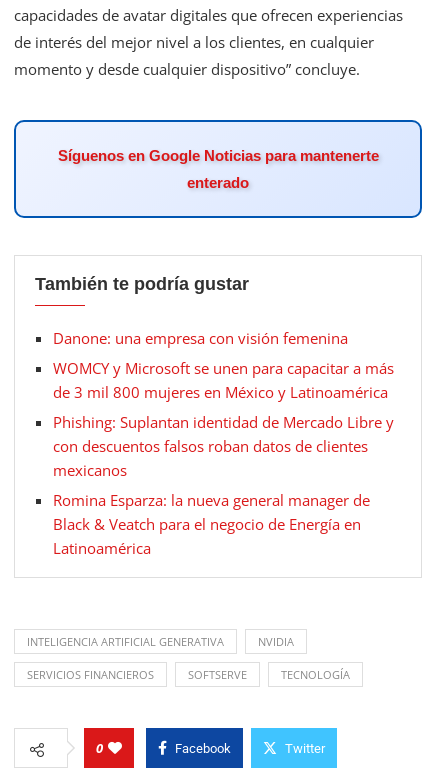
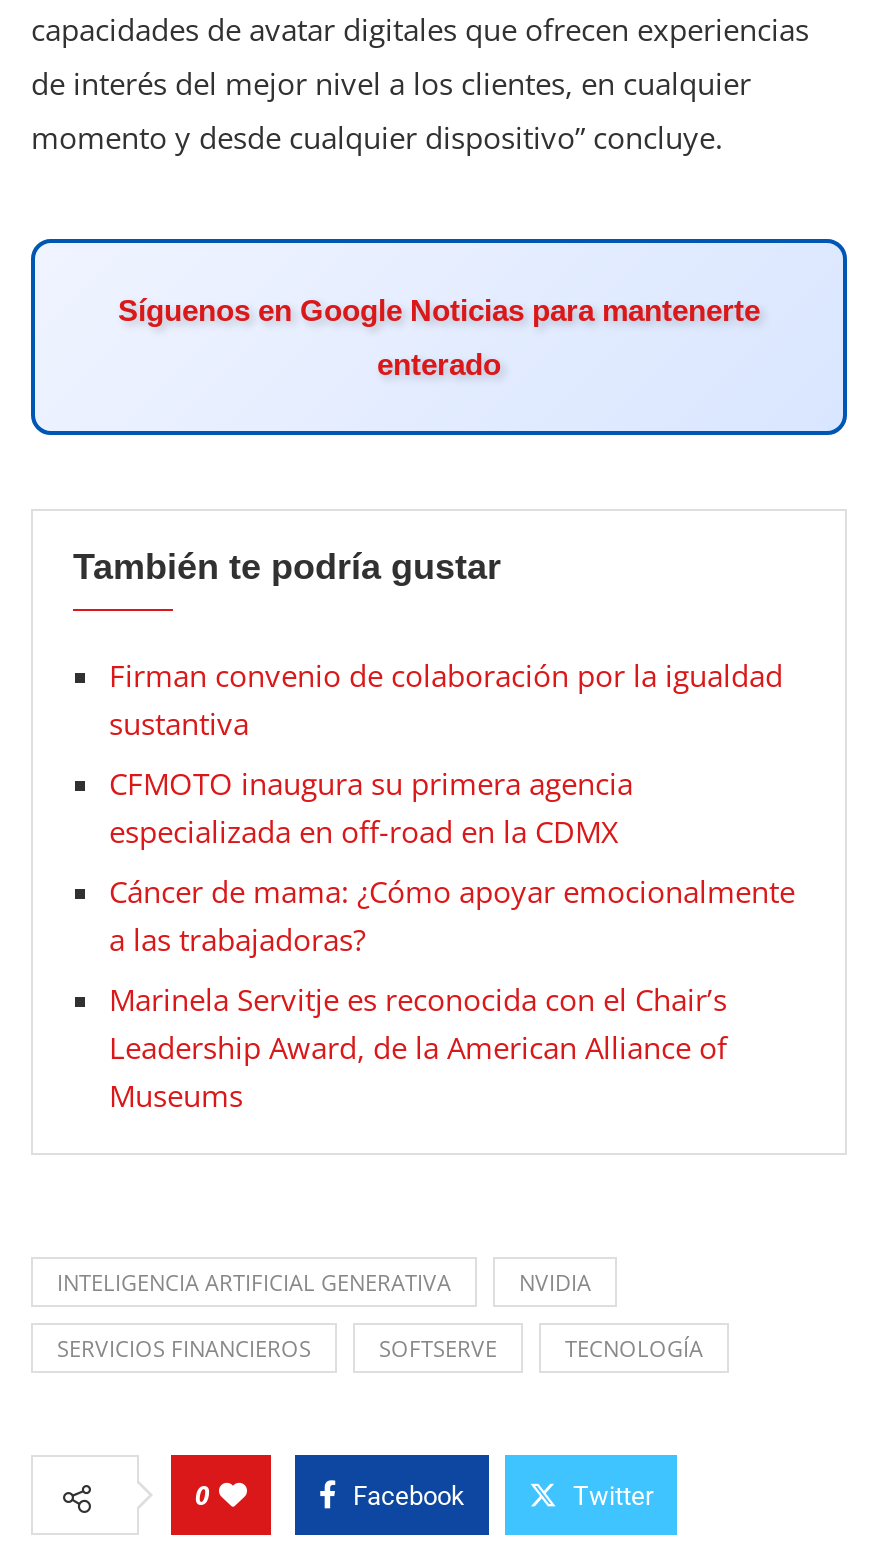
- Danone: una empresa con visión femenina
+ Firman convenio de colaboración por la igualdad
+ sustantiva

- WOMCY y Microsoft se unen para capacitar a más
- de 3 mil 800 mujeres en México y Latinoamérica
+ CFMOTO inaugura su primera agencia
+ especializada en off-road en la CDMX

- Phishing: Suplantan identidad de Mercado Libre y
- con descuentos falsos roban datos de clientes
- mexicanos
+ Cáncer de mama: ¿Cómo apoyar emocionalmente
+ a las trabajadoras?

- Romina Esparza: la nueva general manager de
- Black & Veatch para el negocio de Energía en
- Latinoamérica
+ Marinela Servitje es reconocida con el Chair’s
+ Leadership Award, de la American Alliance of
+ Museums
